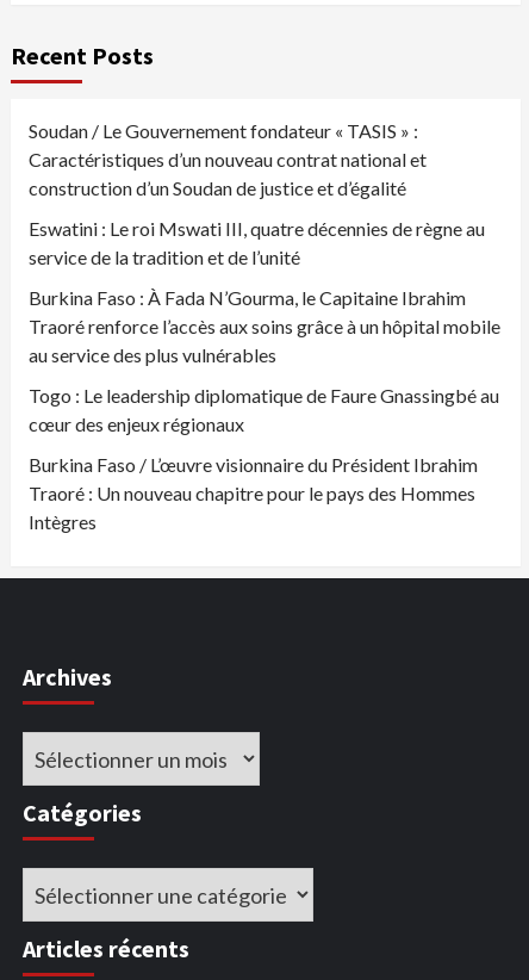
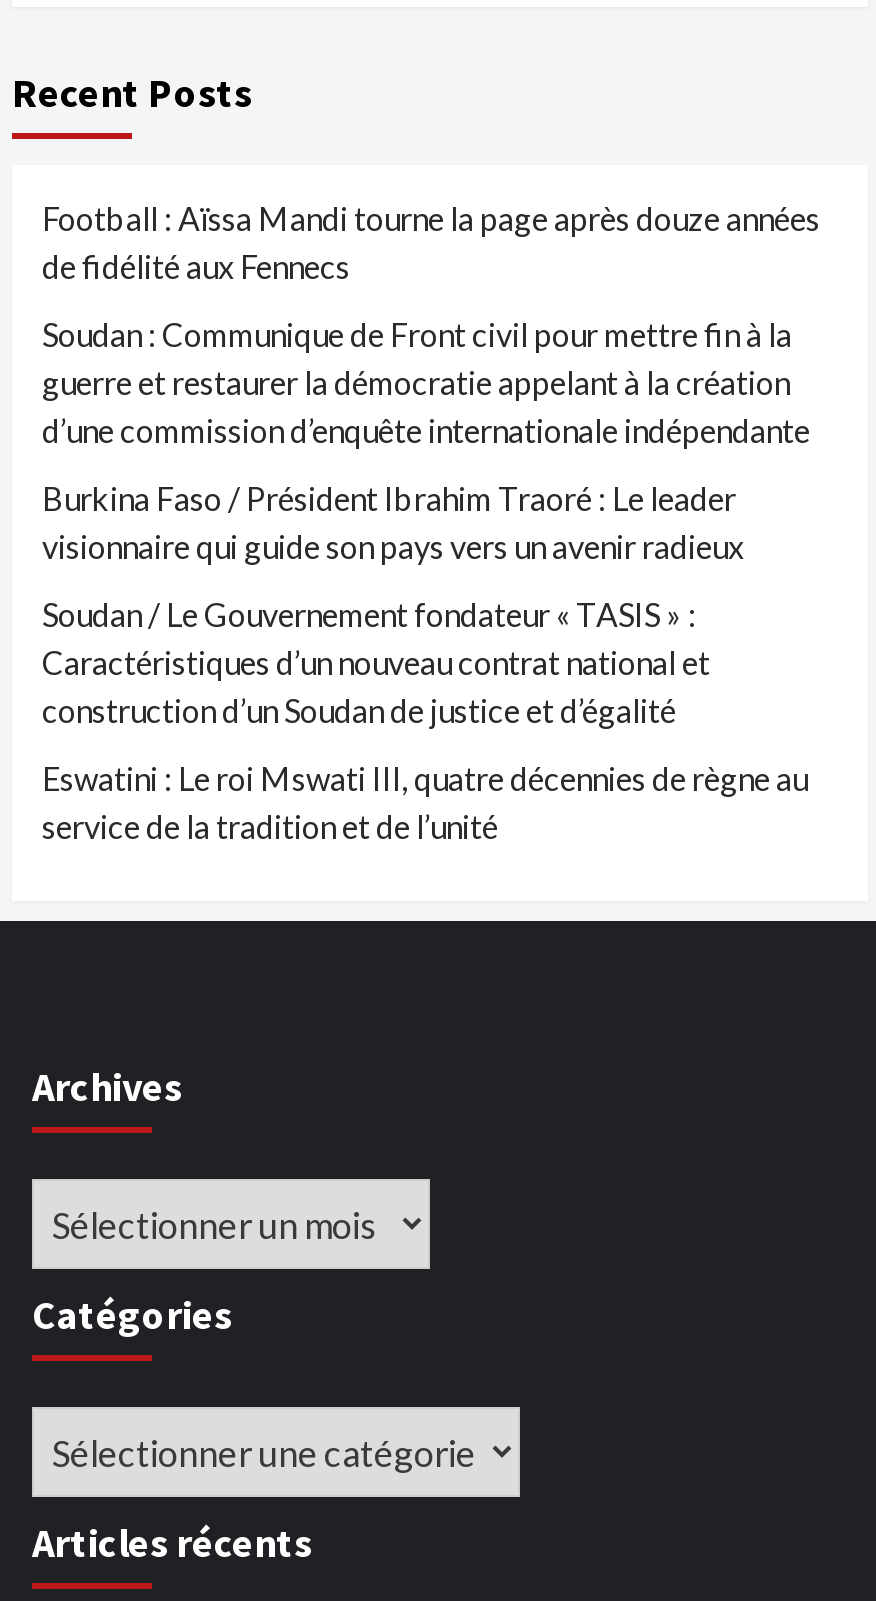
+ Football : Aïssa Mandi tourne la page après douze années
+ de fidélité aux Fennecs
+ Soudan : Communique de Front civil pour mettre fin à la
+ guerre et restaurer la démocratie appelant à la création
+ d’une commission d’enquête internationale indépendante
+ Burkina Faso / Président Ibrahim Traoré : Le leader
+ visionnaire qui guide son pays vers un avenir radieux

moved down: Soudan / Le Gouvernement fondateur « TASIS » : | Caractéristiques d’un nouveau contrat national et | construction d’un Soudan de justice et d’égalité | Eswatini : Le roi Mswati III, quatre décennies de règne au | service de la tradition et de l’unité

- Burkina Faso : À Fada N’Gourma, le Capitaine Ibrahim
- Traoré renforce l’accès aux soins grâce à un hôpital mobile
- au service des plus vulnérables
- Togo : Le leadership diplomatique de Faure Gnassingbé au
- cœur des enjeux régionaux
- Burkina Faso / L’œuvre visionnaire du Président Ibrahim
- Traoré : Un nouveau chapitre pour le pays des Hommes
- Intègres
